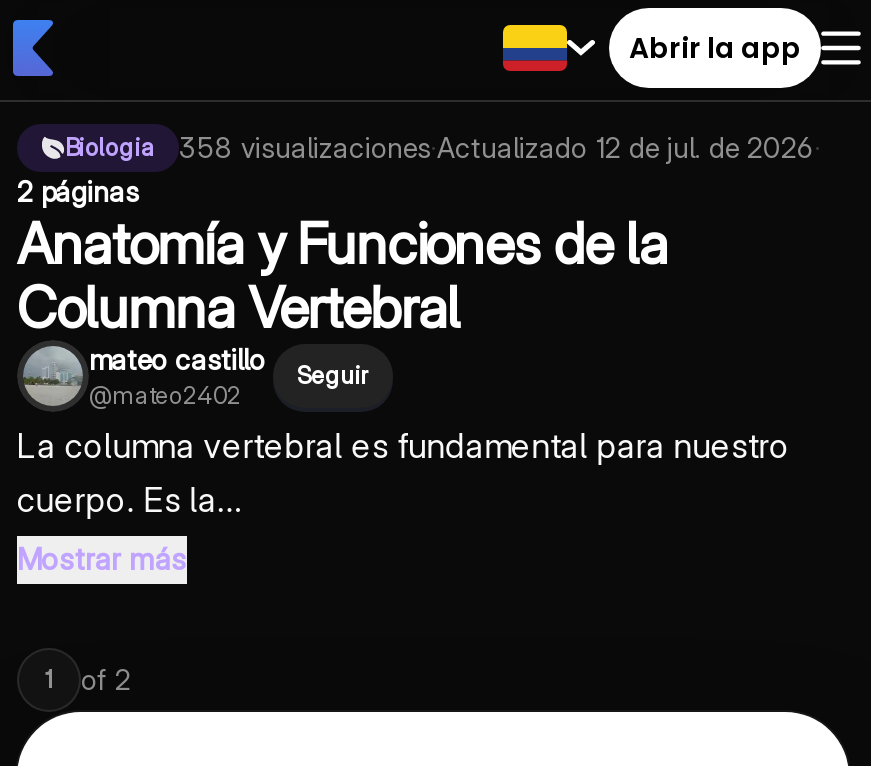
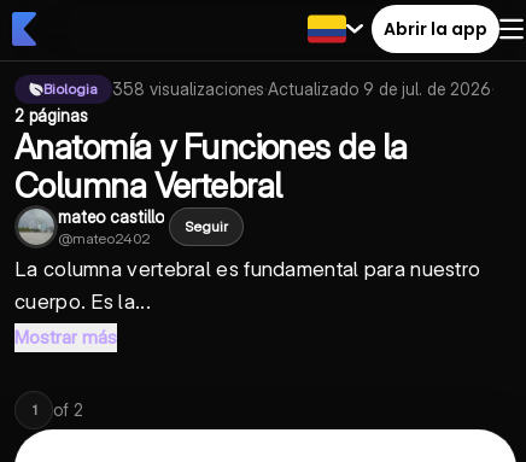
- 358 visualizaciones·Actualizado 12 de jul. de 2026 ·
+ 358 visualizaciones·Actualizado 9 de jul. de 2026 ·
